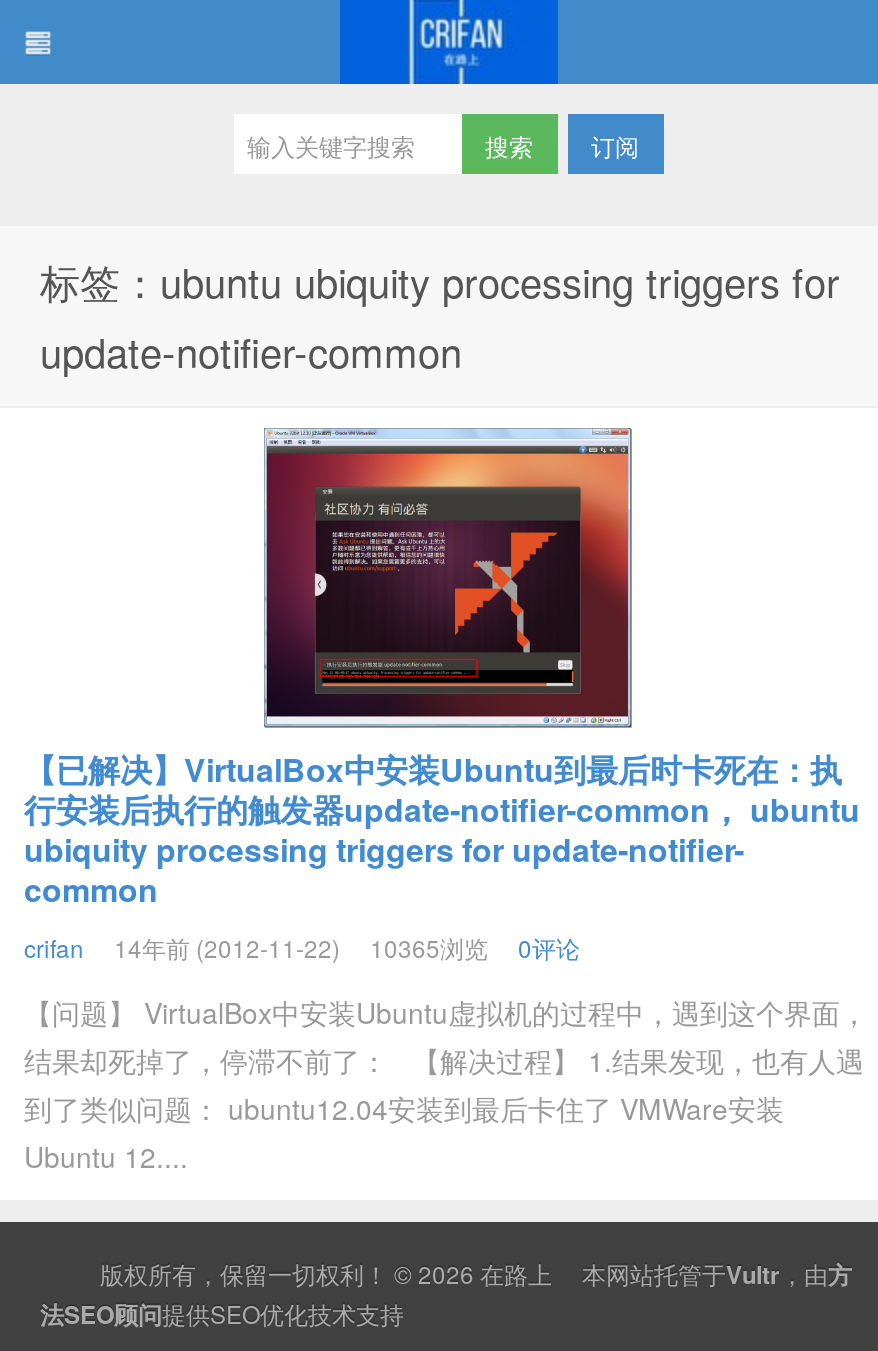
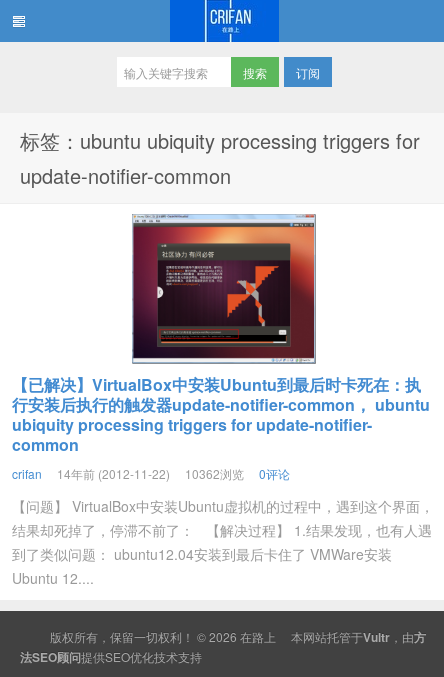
- crifan 14年前 (2012-11-22) 10365浏览 0评论
+ crifan 14年前 (2012-11-22) 10362浏览 0评论
